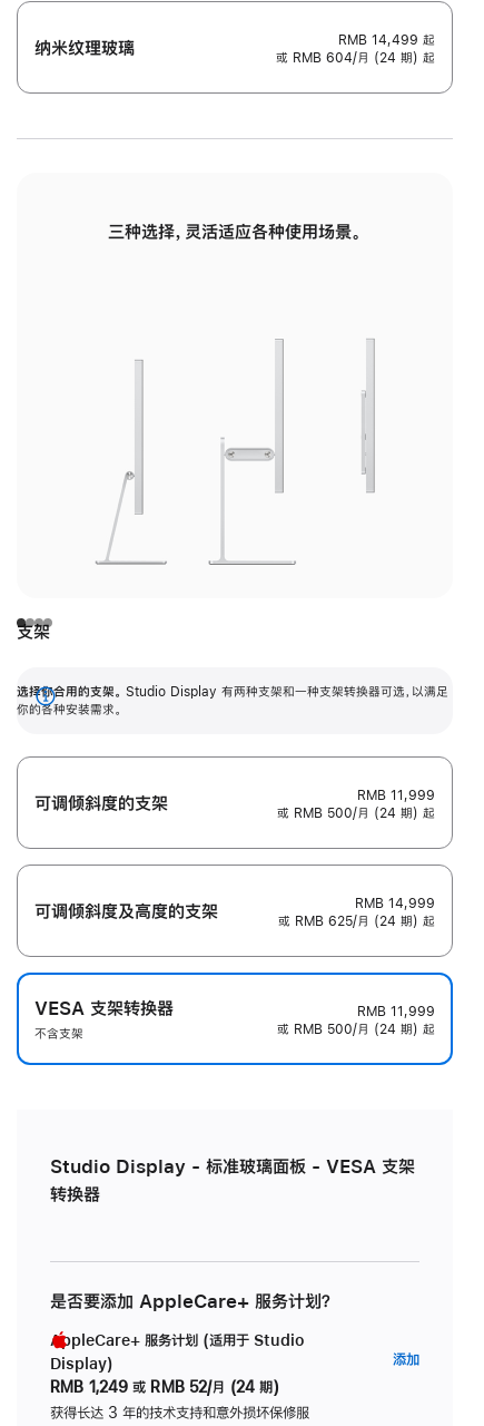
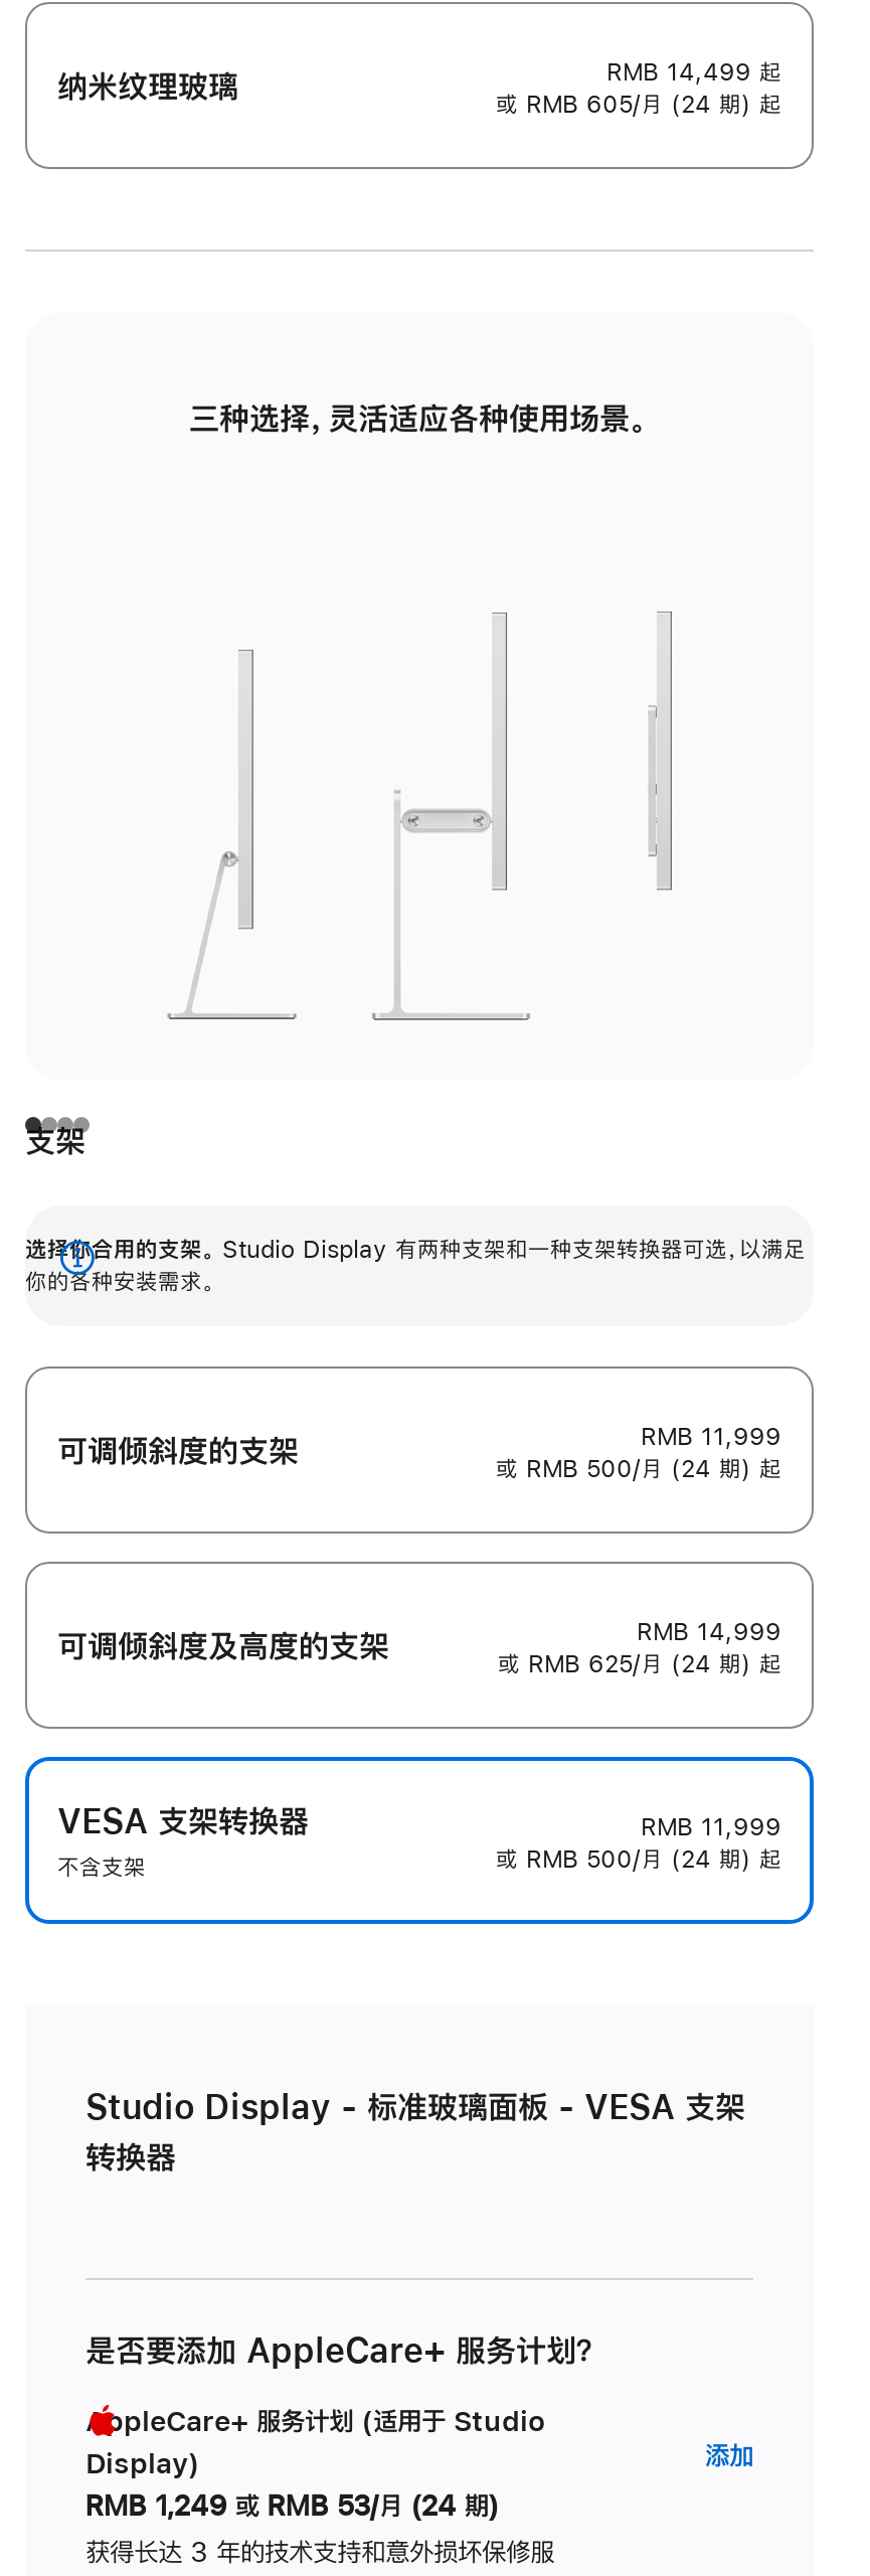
- 或 RMB 604/月 (24 期) 起
+ 或 RMB 605/月 (24 期) 起

- RMB 1,249 或 RMB 52/月 (24 期)
+ RMB 1,249 或 RMB 53/月 (24 期)
